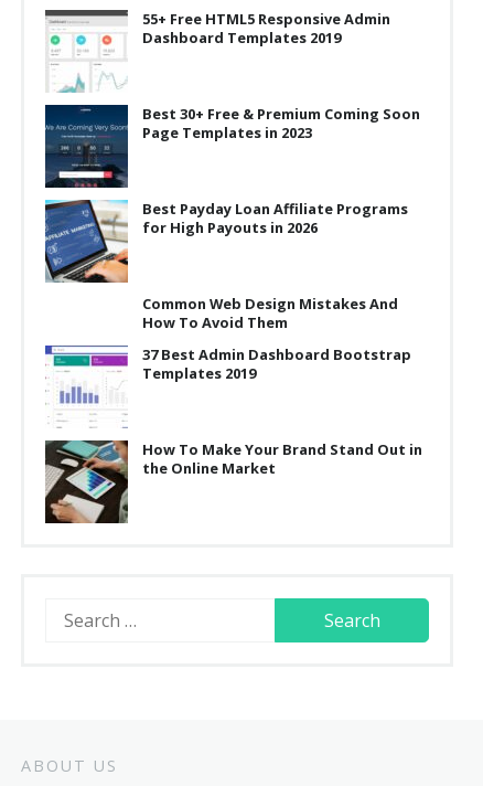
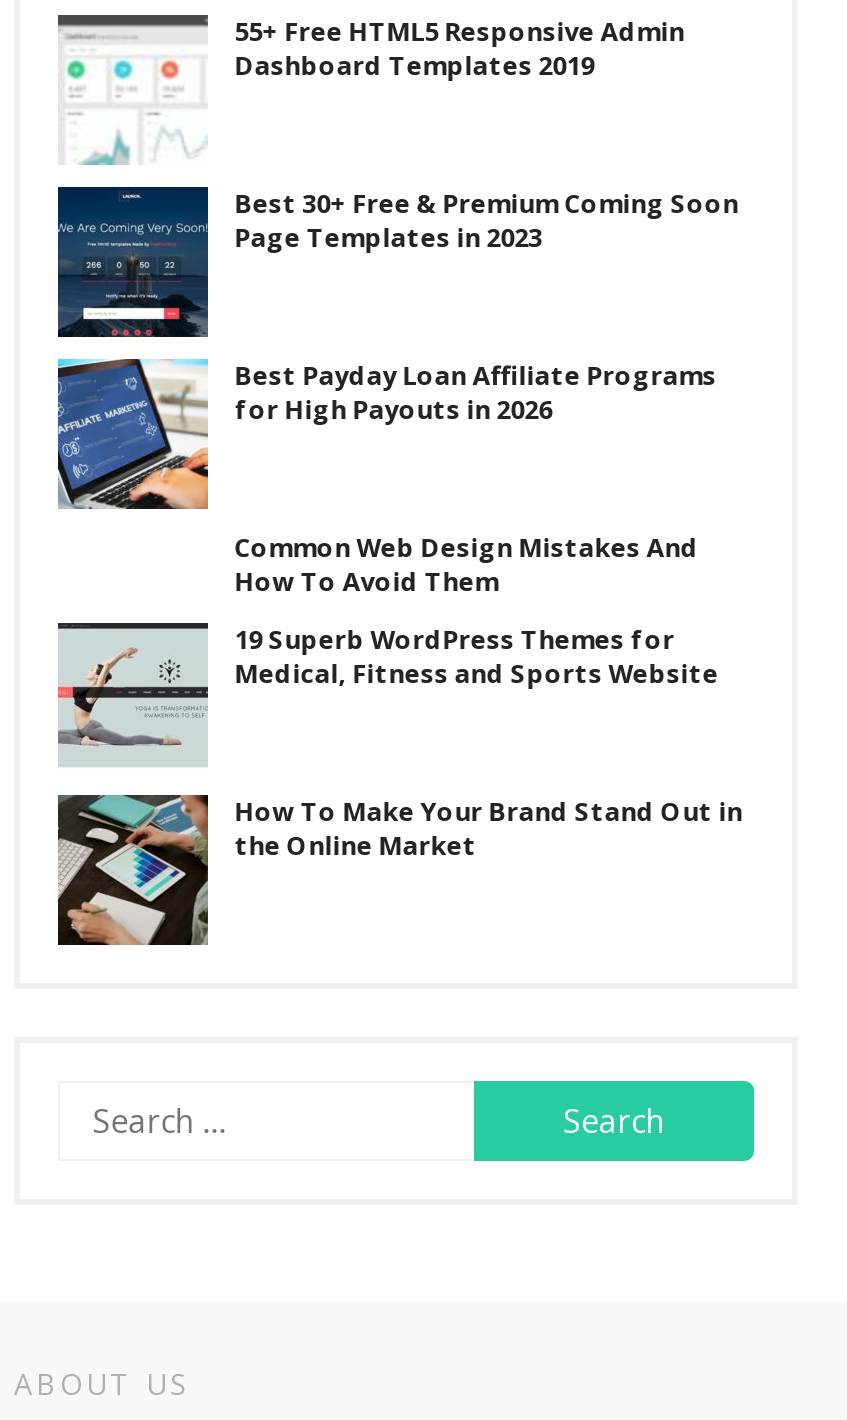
- [image]
- 37 Best Admin Dashboard Bootstrap
- Templates 2019
+ [image]
+ 19 Superb WordPress Themes for
+ Medical, Fitness and Sports Website
